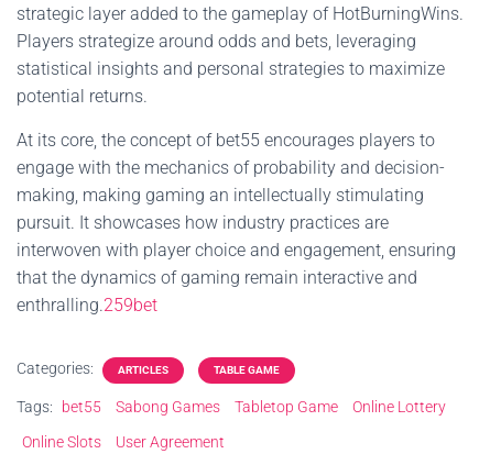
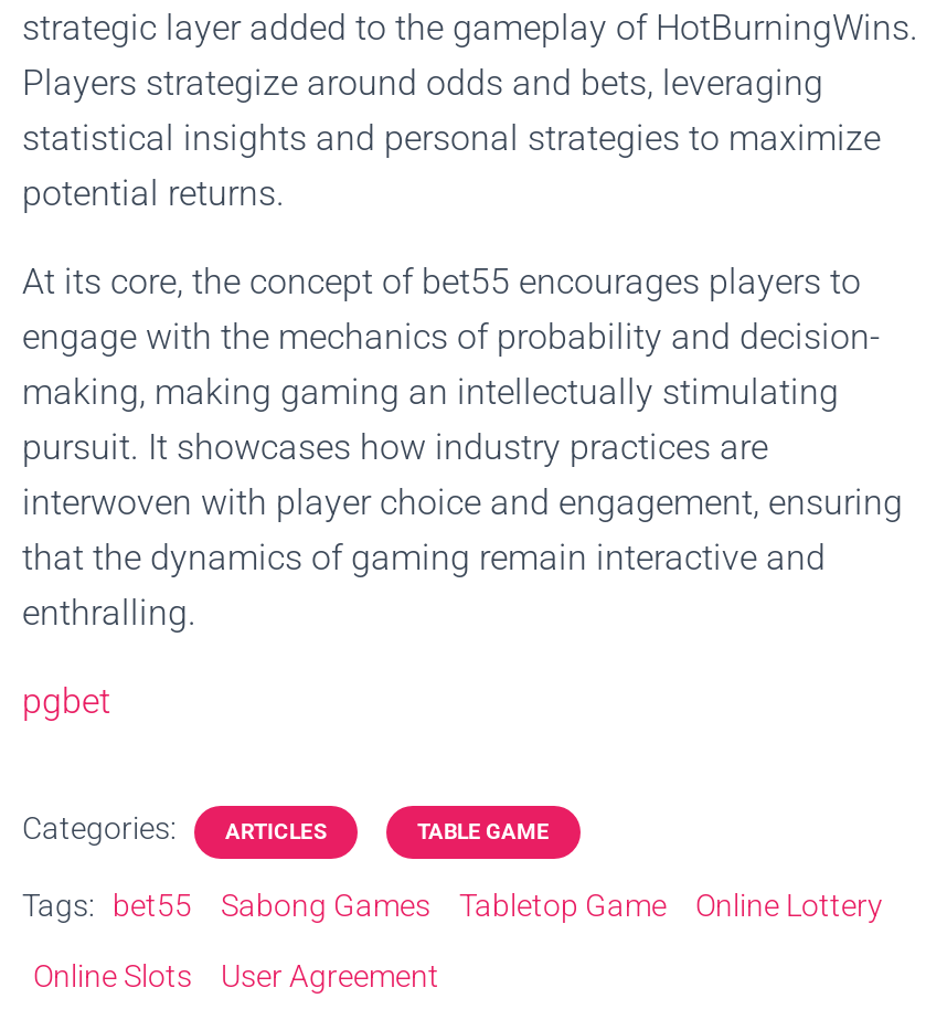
- enthralling.259bet
+ enthralling.
+ pgbet
